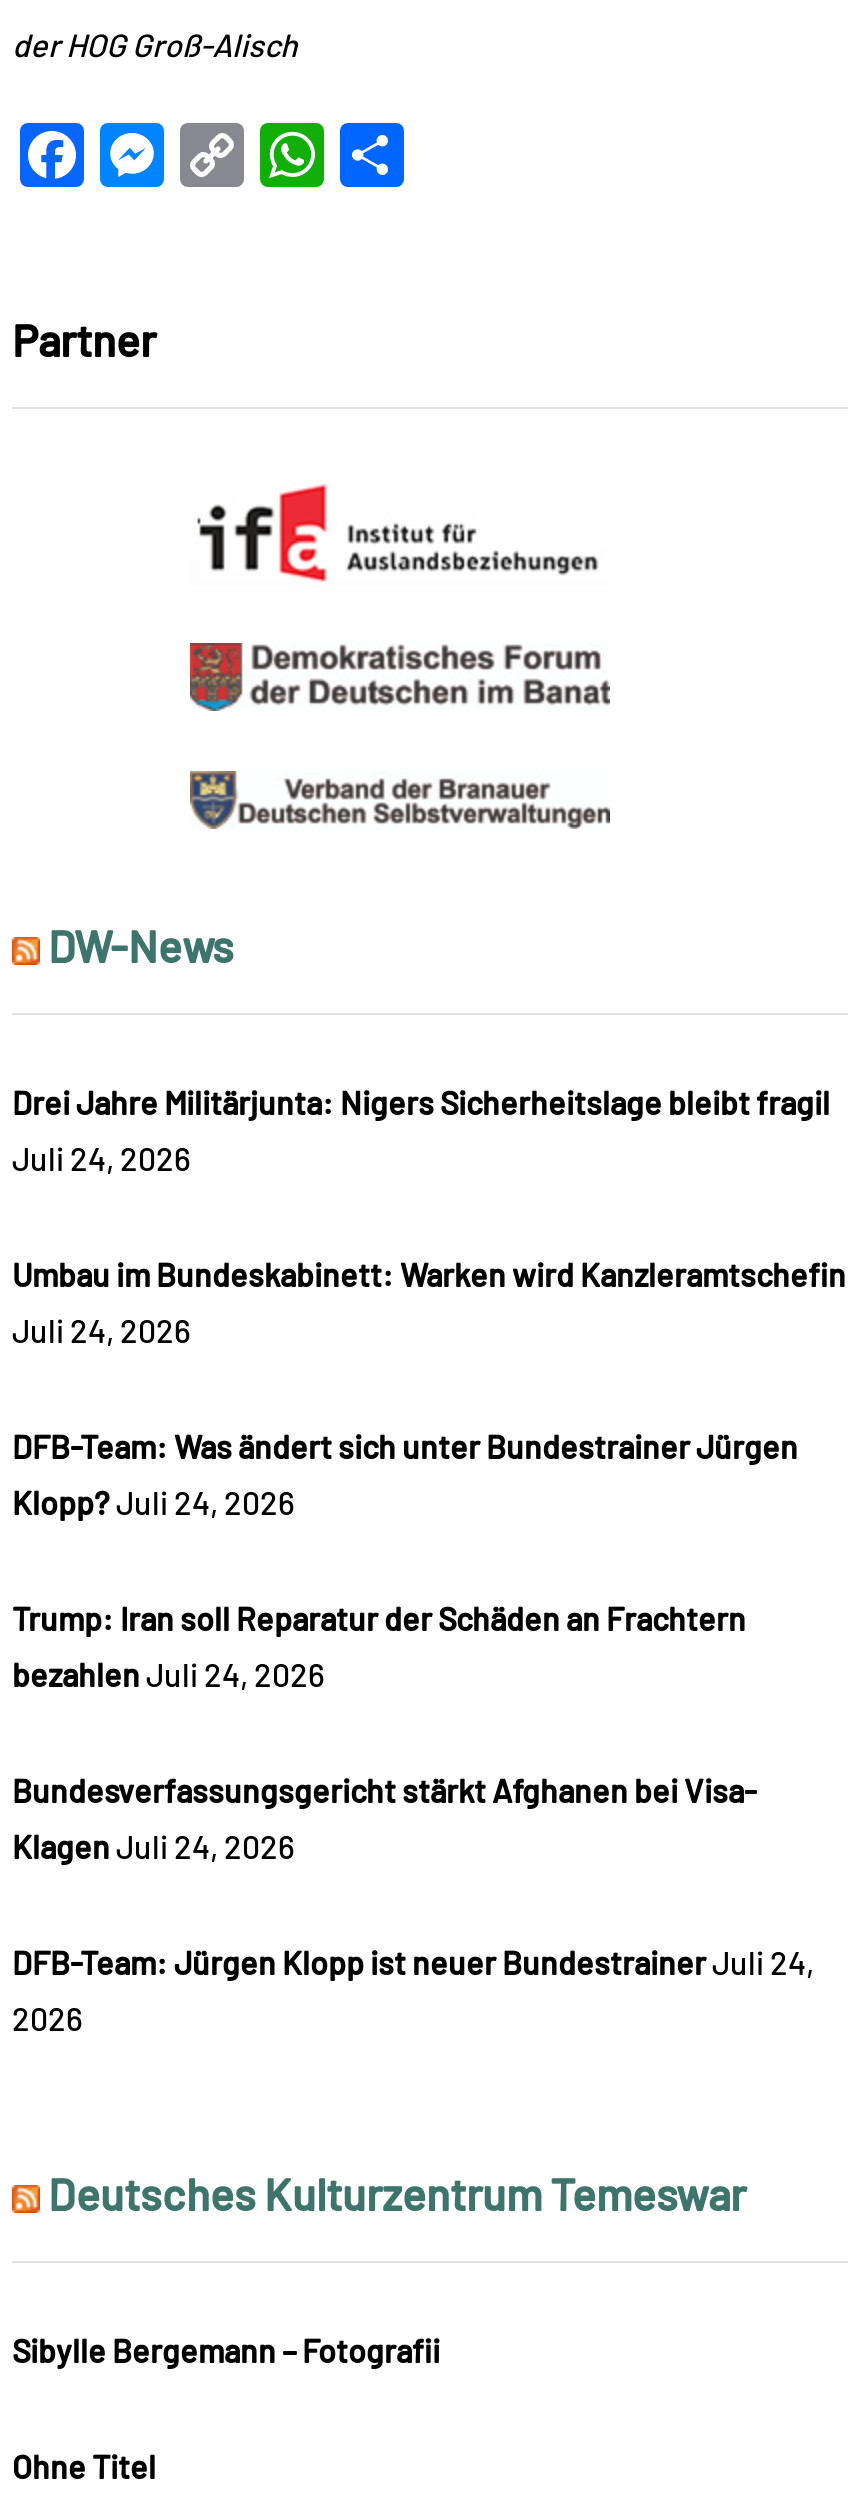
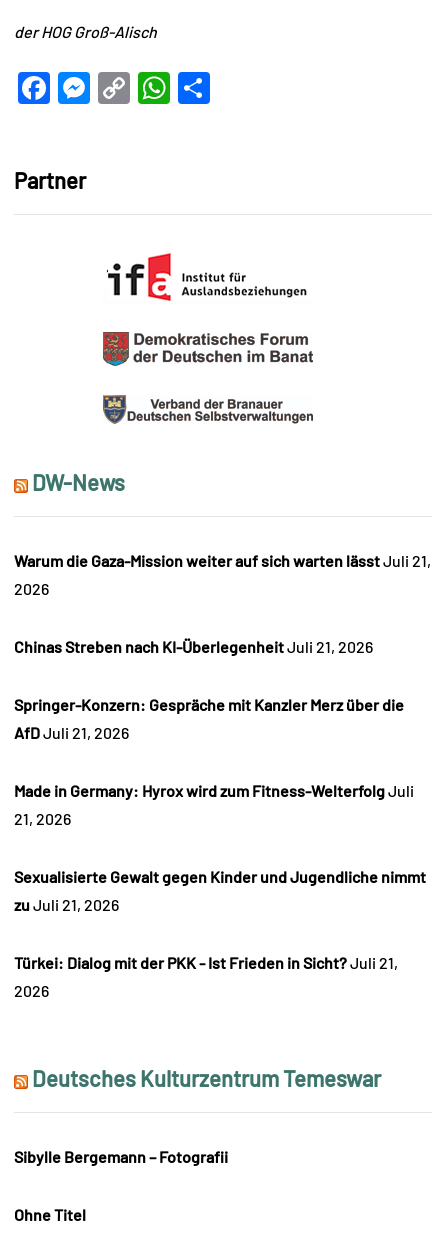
- Drei Jahre Militärjunta: Nigers Sicherheitslage bleibt fragil
- Juli 24, 2026
- Umbau im Bundeskabinett: Warken wird Kanzleramtschefin
- Juli 24, 2026
- DFB-Team: Was ändert sich unter Bundestrainer Jürgen
- Klopp? Juli 24, 2026
- Trump: Iran soll Reparatur der Schäden an Frachtern
- bezahlen Juli 24, 2026
- Bundesverfassungsgericht stärkt Afghanen bei Visa-
- Klagen Juli 24, 2026
- DFB-Team: Jürgen Klopp ist neuer Bundestrainer Juli 24,
+ Warum die Gaza-Mission weiter auf sich warten lässt Juli 21,
+ 2026
+ Chinas Streben nach KI-Überlegenheit Juli 21, 2026
+ Springer-Konzern: Gespräche mit Kanzler Merz über die
+ AfD Juli 21, 2026
+ Made in Germany: Hyrox wird zum Fitness-Welterfolg Juli
+ 21, 2026
+ Sexualisierte Gewalt gegen Kinder und Jugendliche nimmt
+ zu Juli 21, 2026
+ Türkei: Dialog mit der PKK - Ist Frieden in Sicht? Juli 21,
